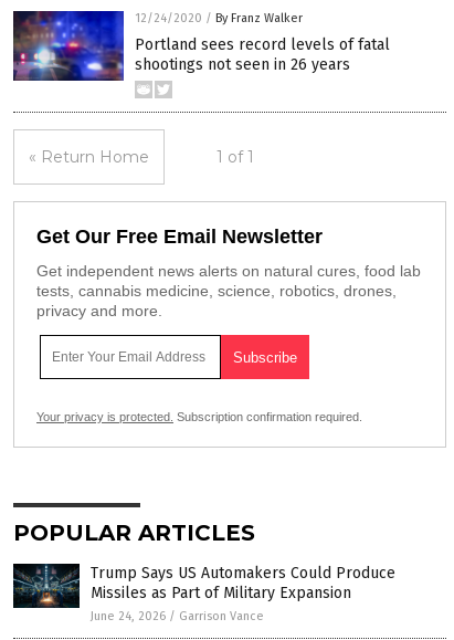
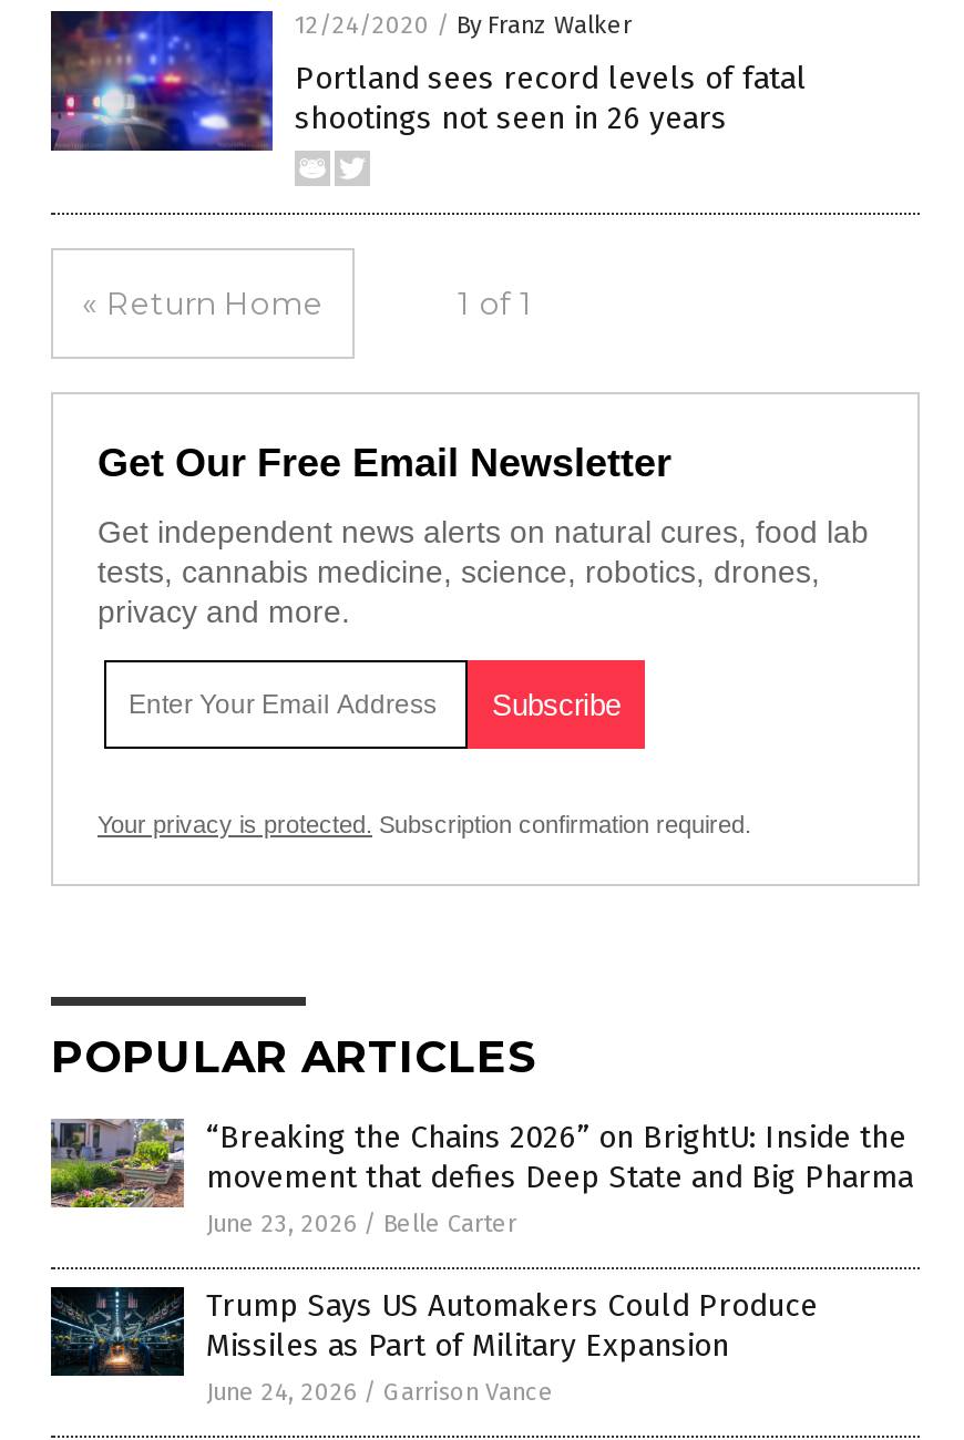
+ [image]
+ “Breaking the Chains 2026” on BrightU: Inside the
+ movement that defies Deep State and Big Pharma
+ June 23, 2026 / Belle Carter
